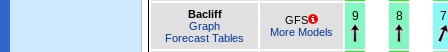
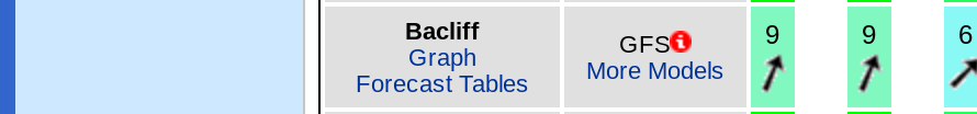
- 8
+ 9

- 7
+ 6
